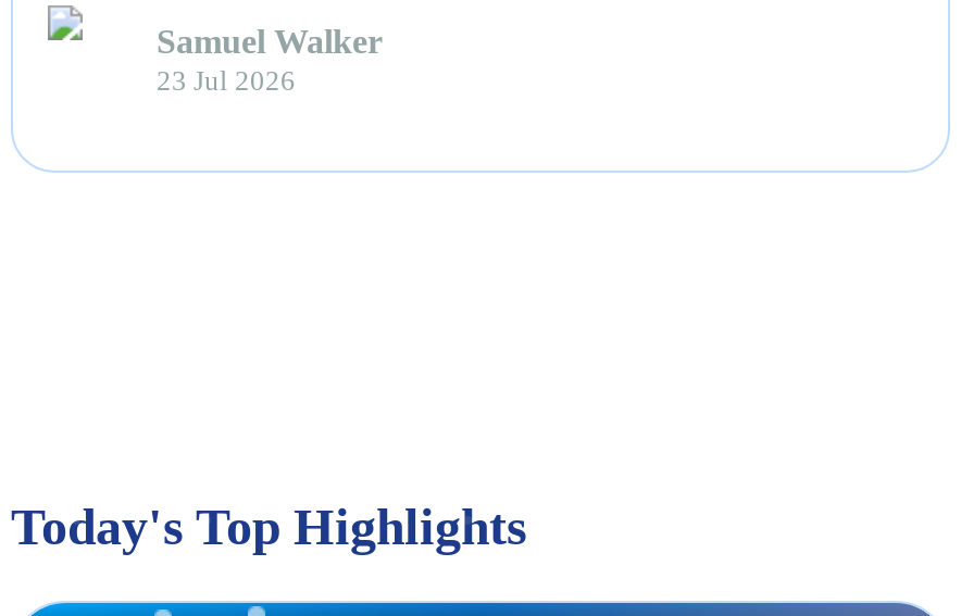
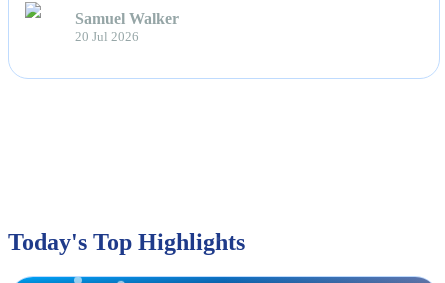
- 23 Jul 2026
+ 20 Jul 2026
